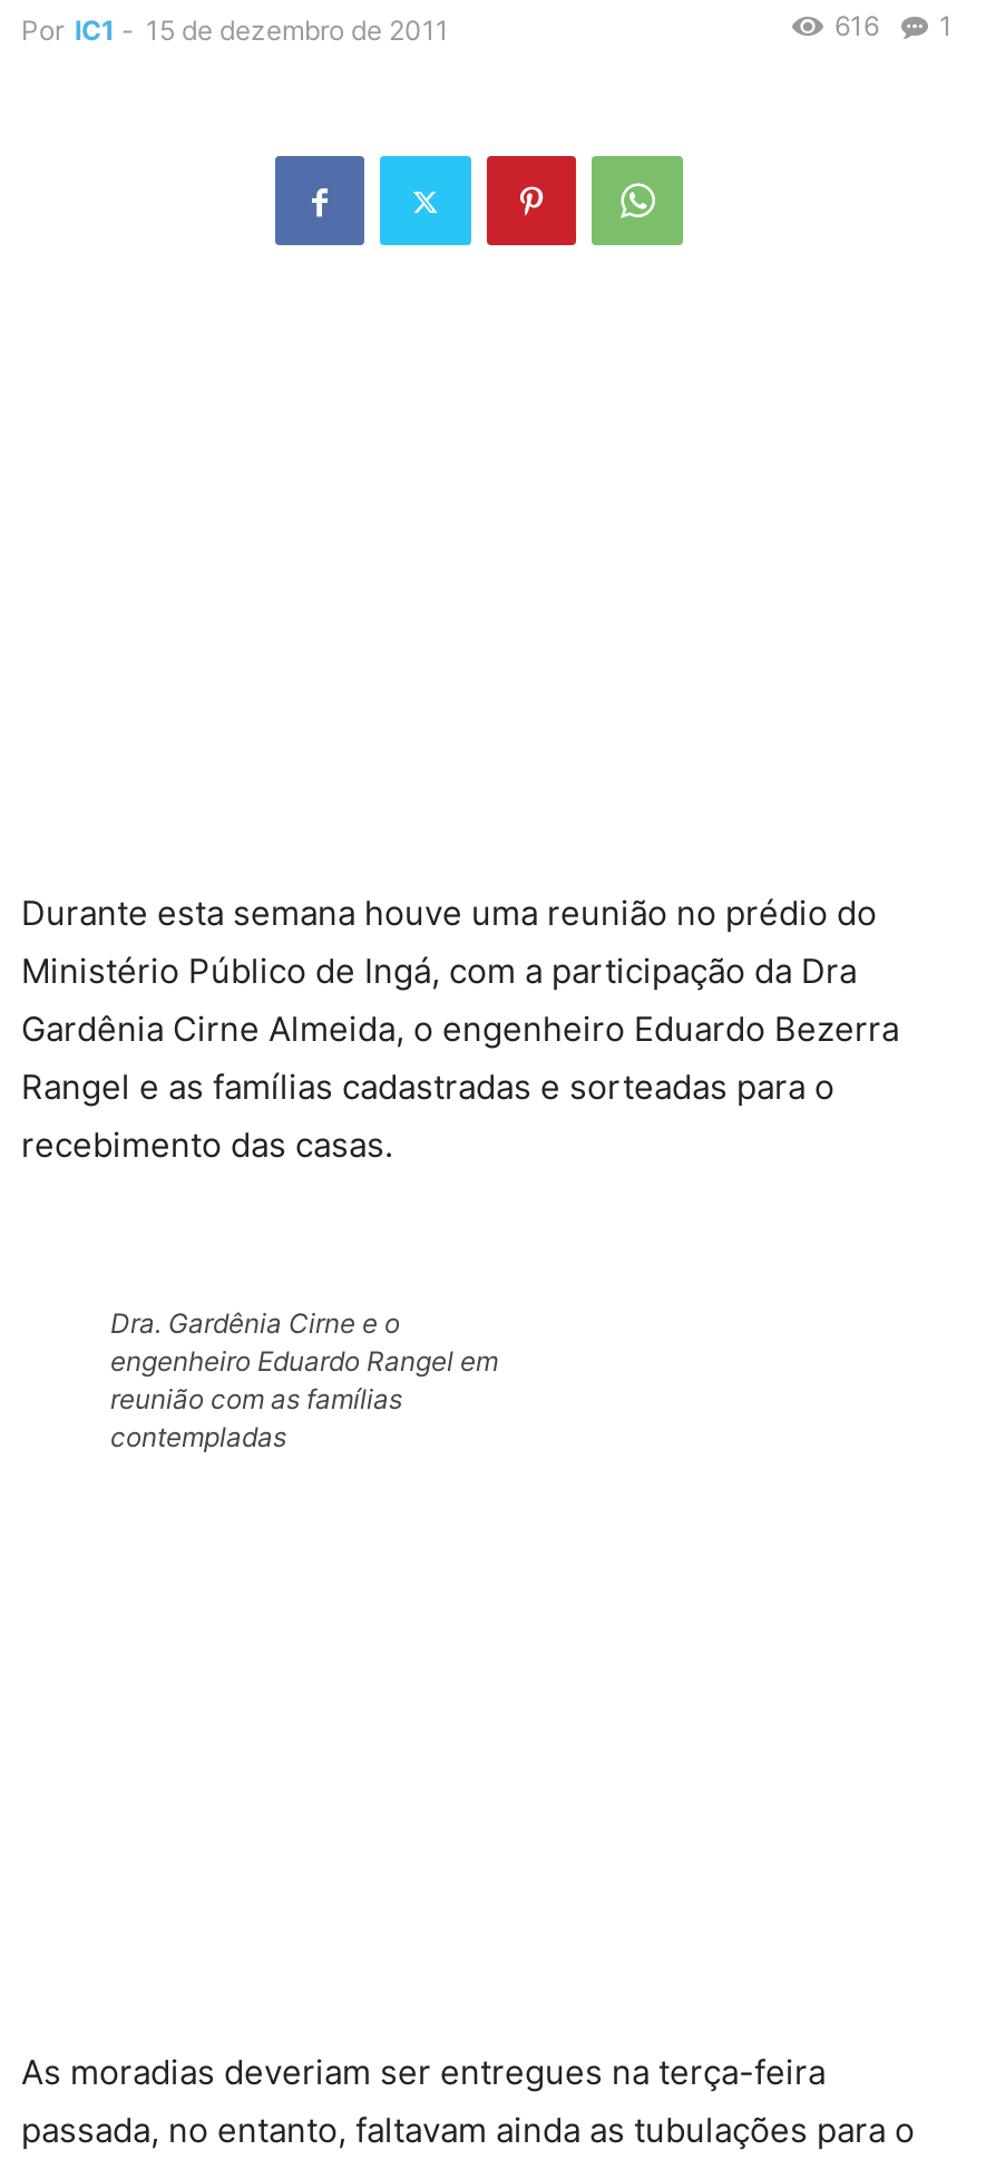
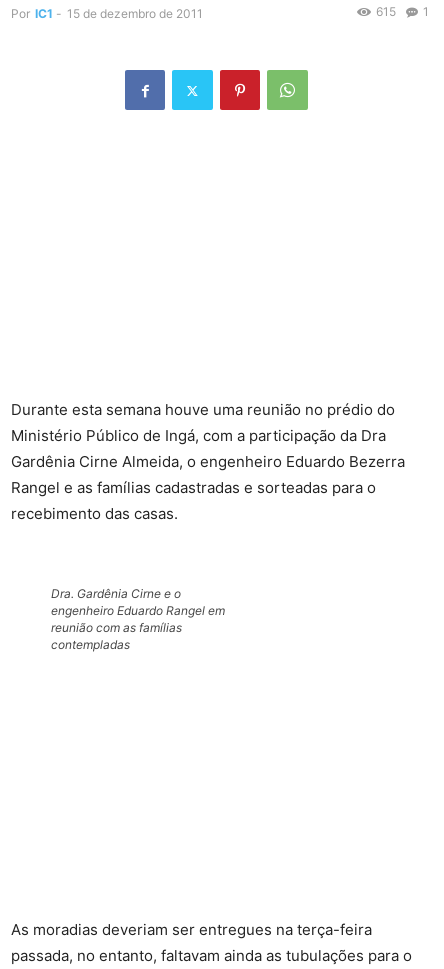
- 616 1
+ 615 1
